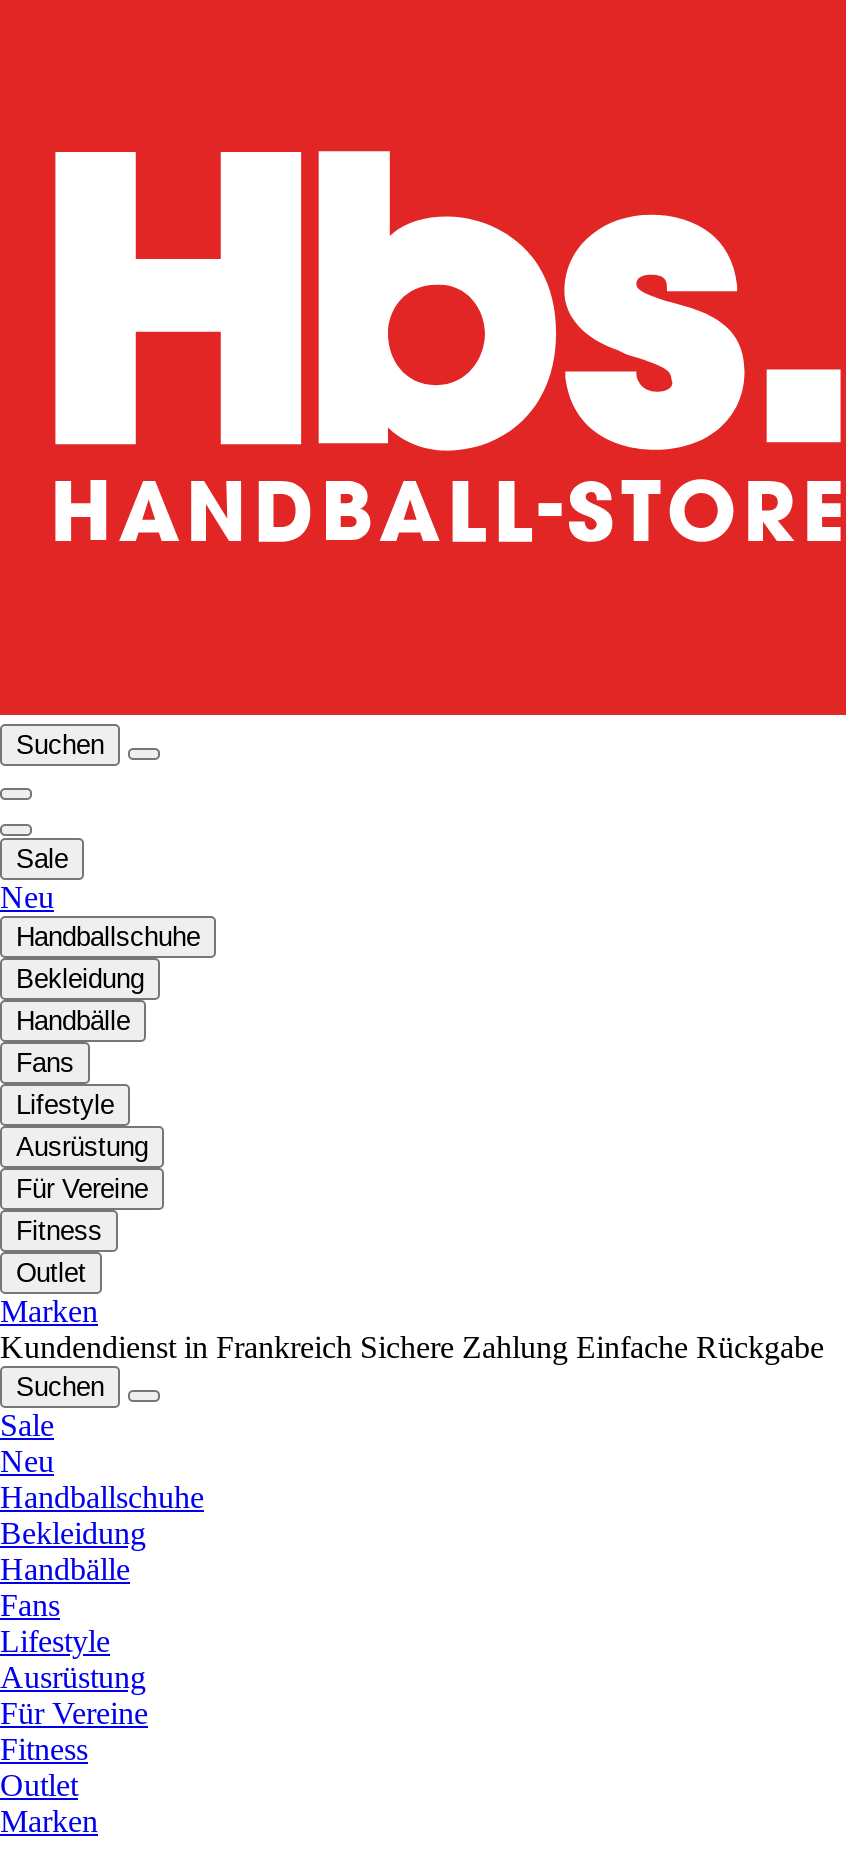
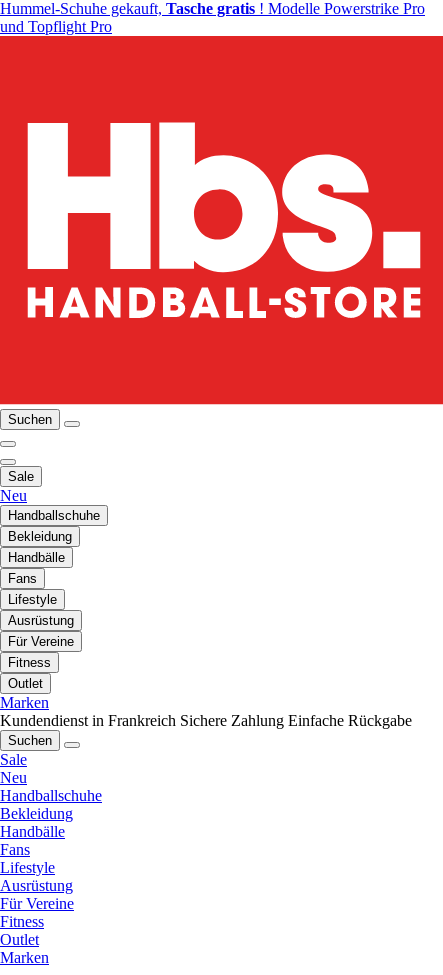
+ Hummel-Schuhe gekauft, Tasche gratis! Modelle Powerstrike Pro
+ und Topflight Pro
